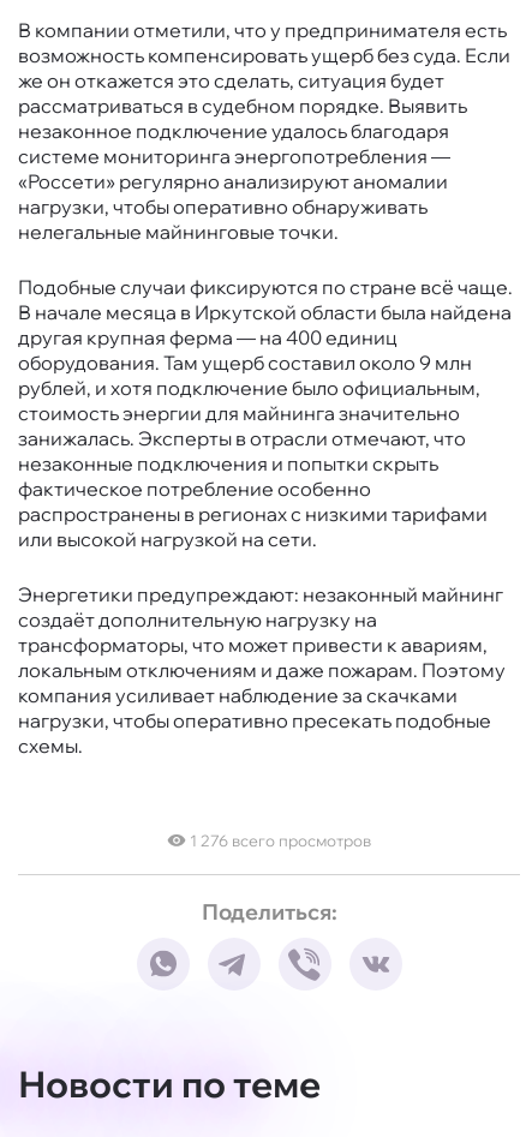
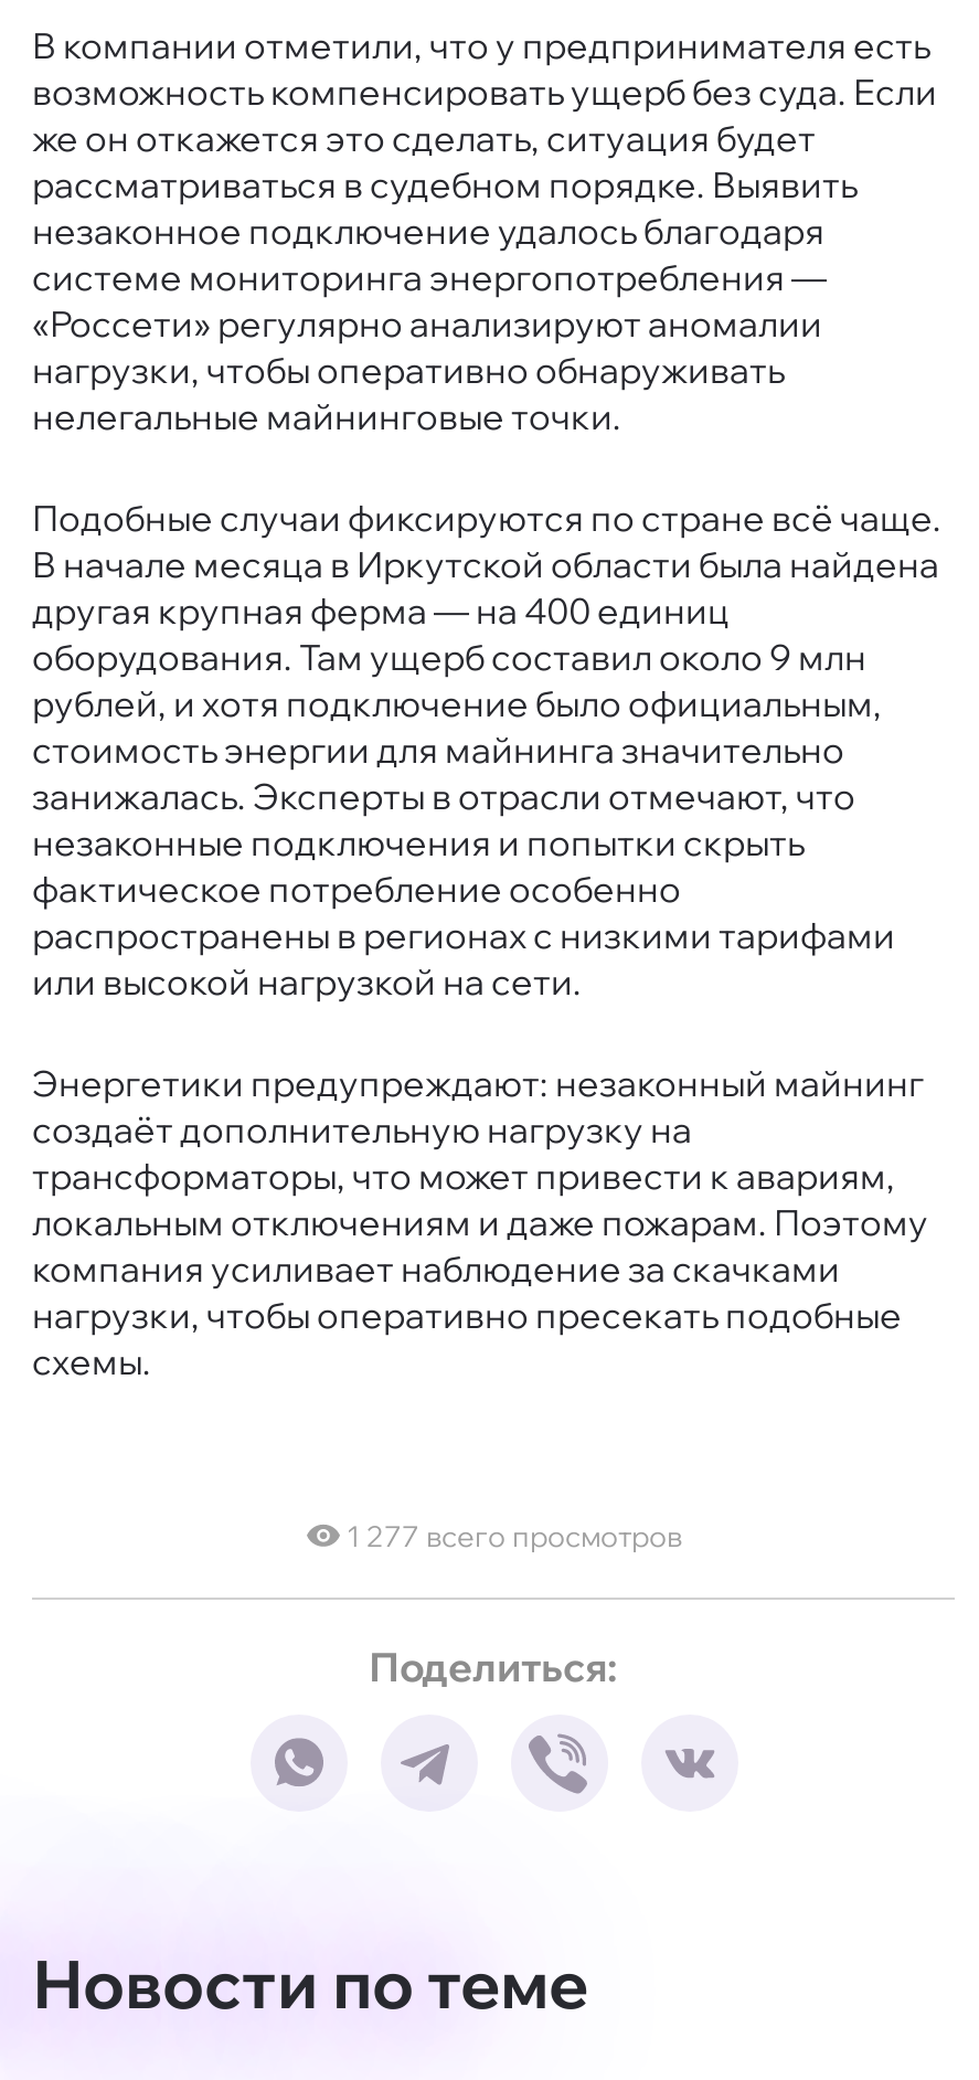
- 1 276 всего просмотров
+ 1 277 всего просмотров
